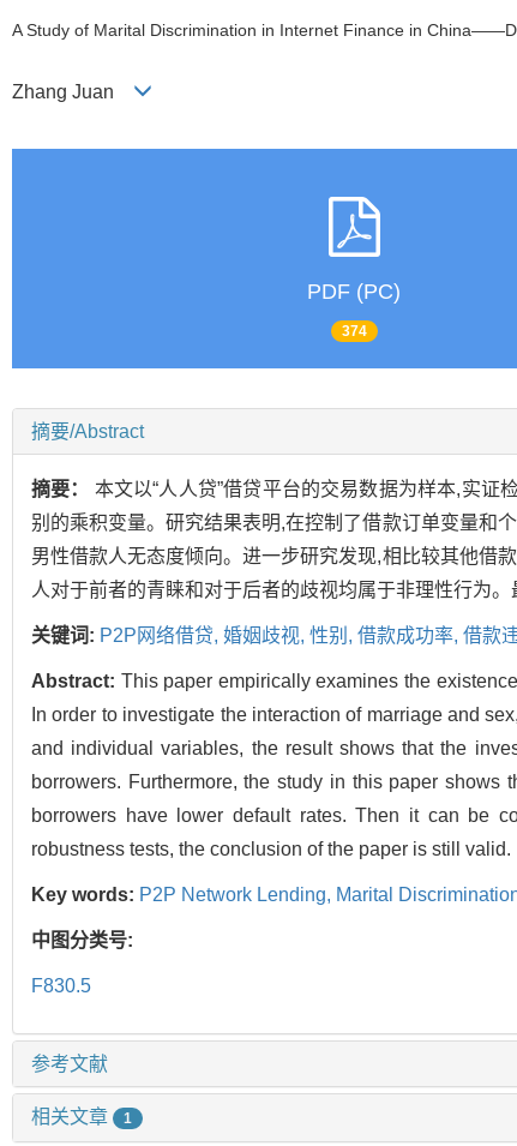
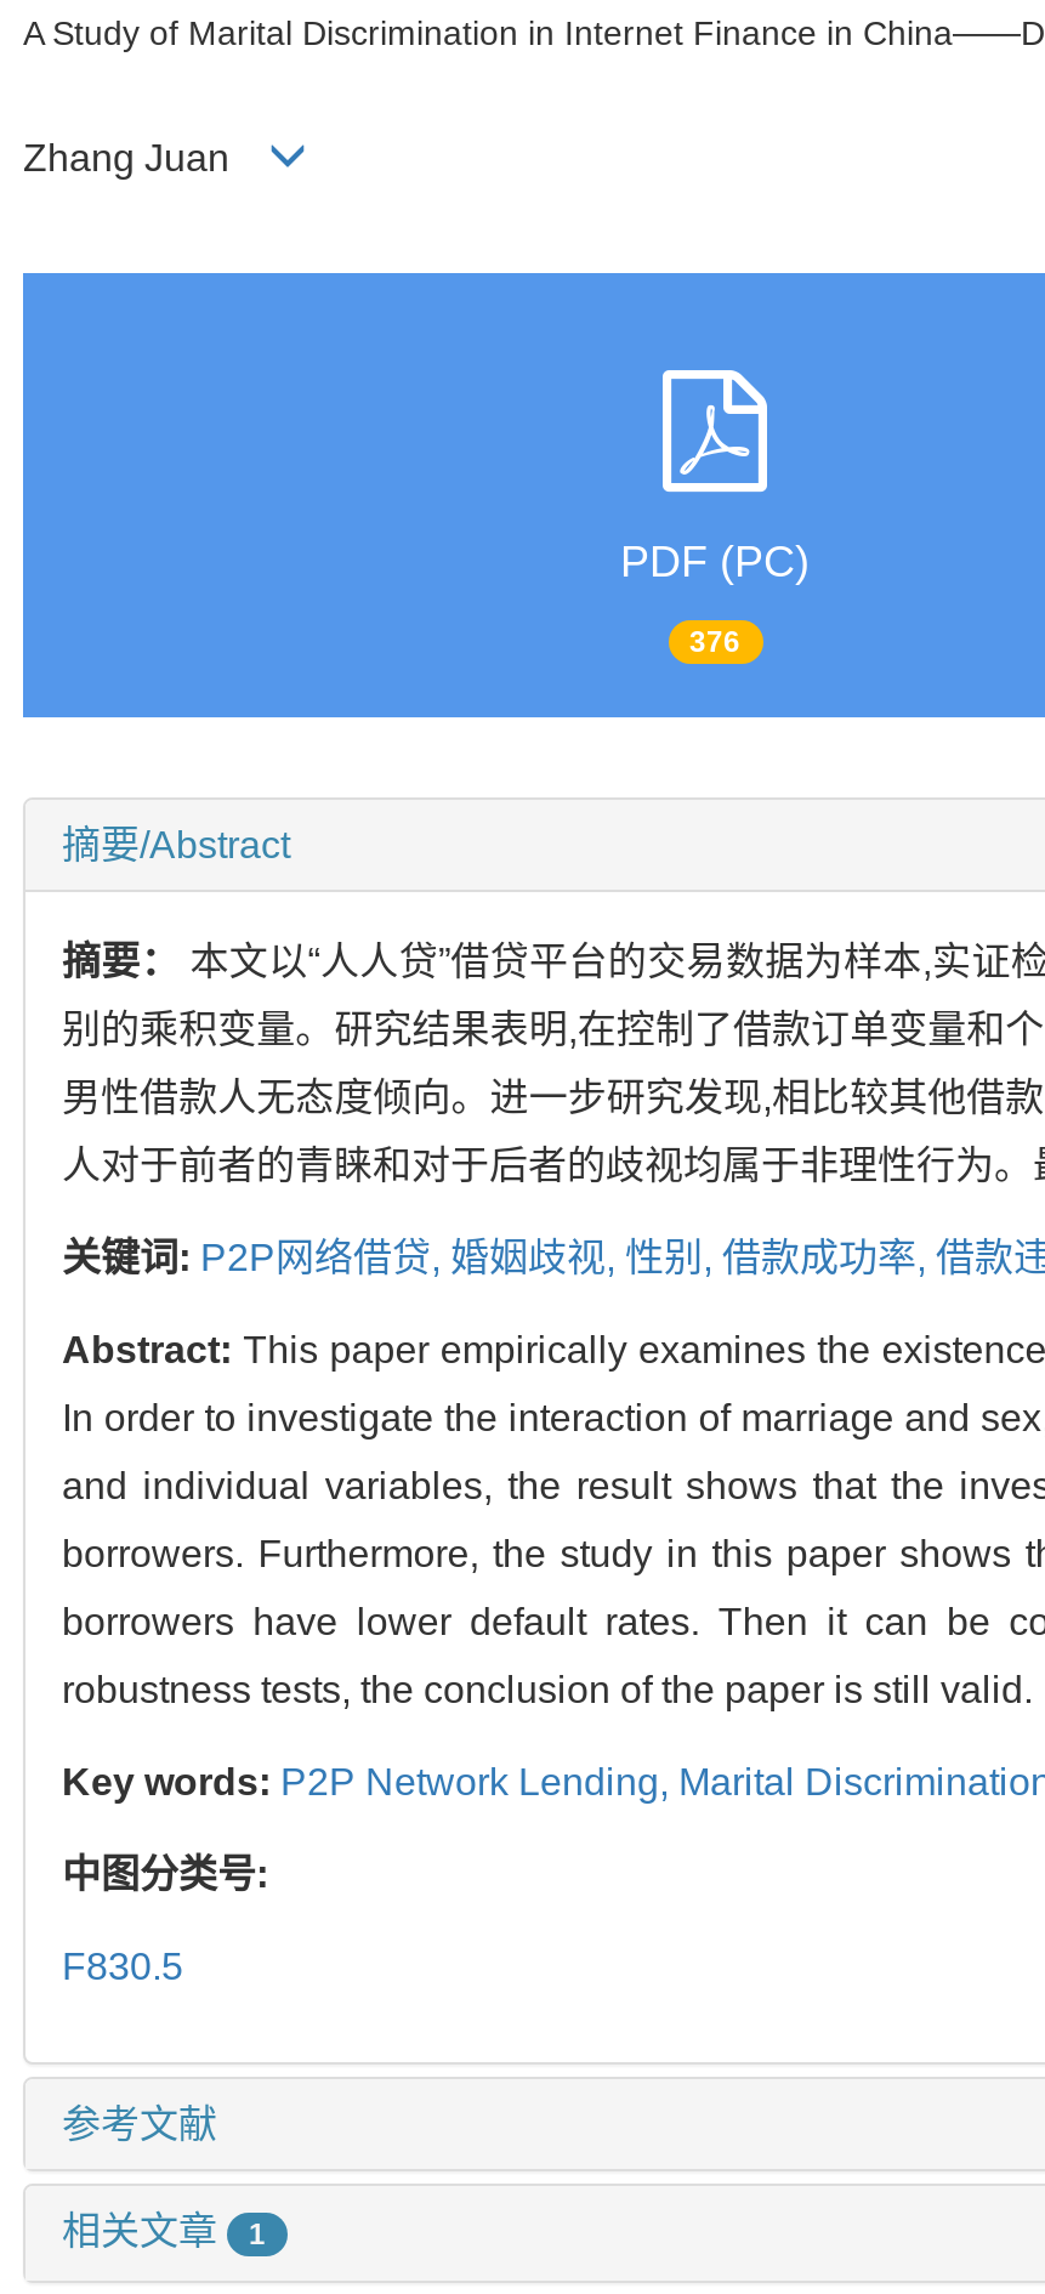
- 374
+ 376
